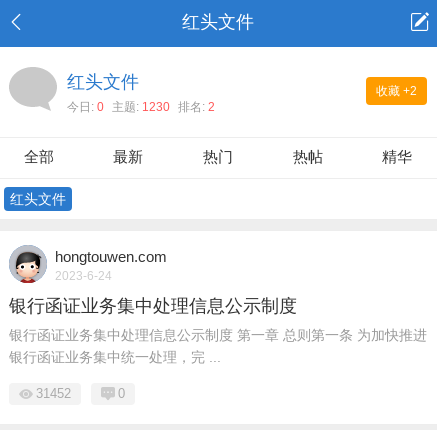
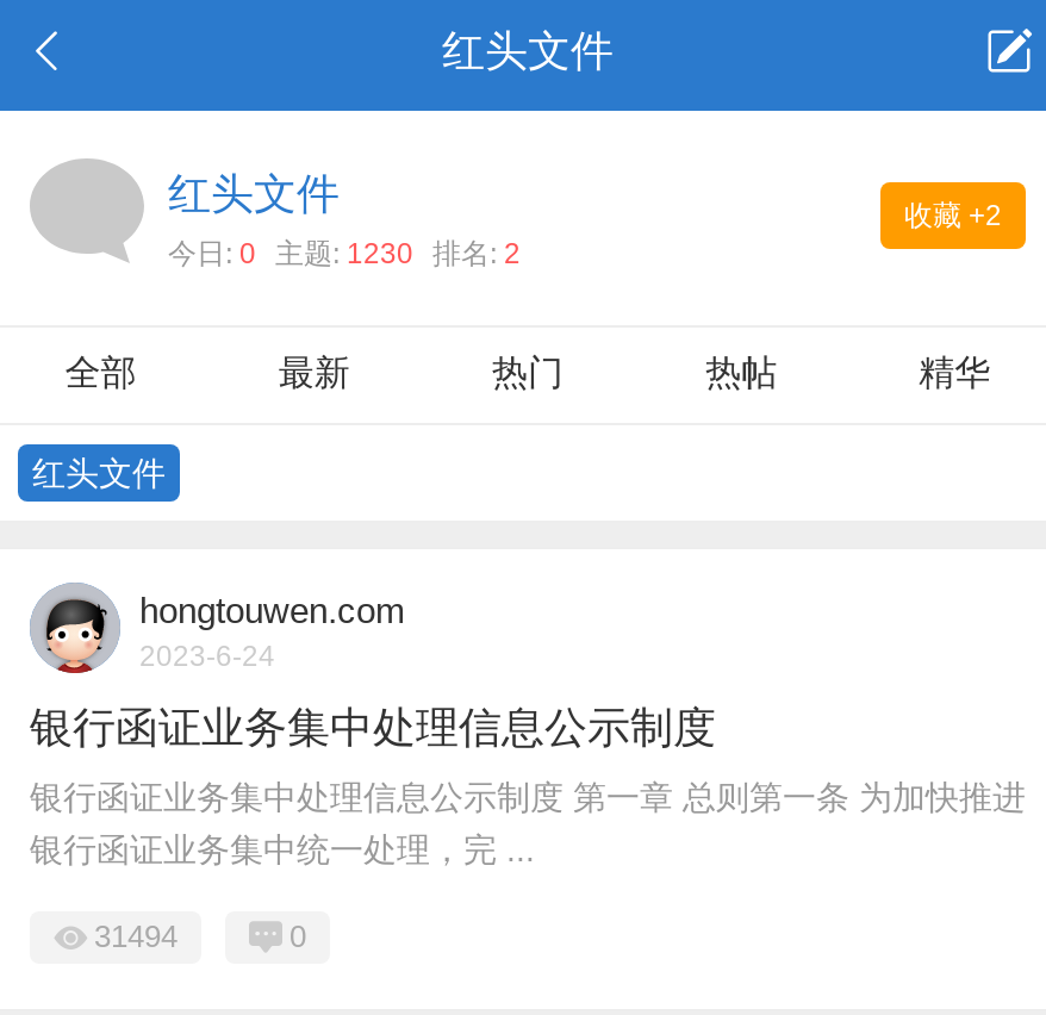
- 31452
+ 31494
